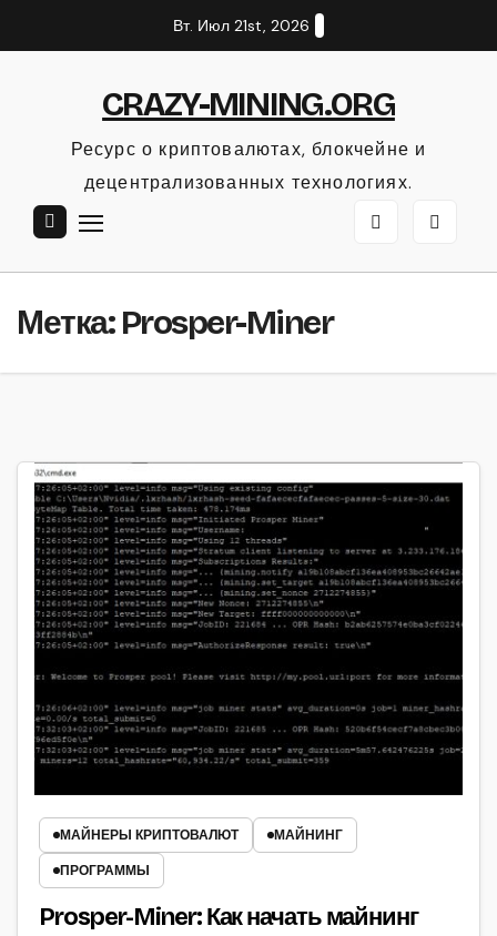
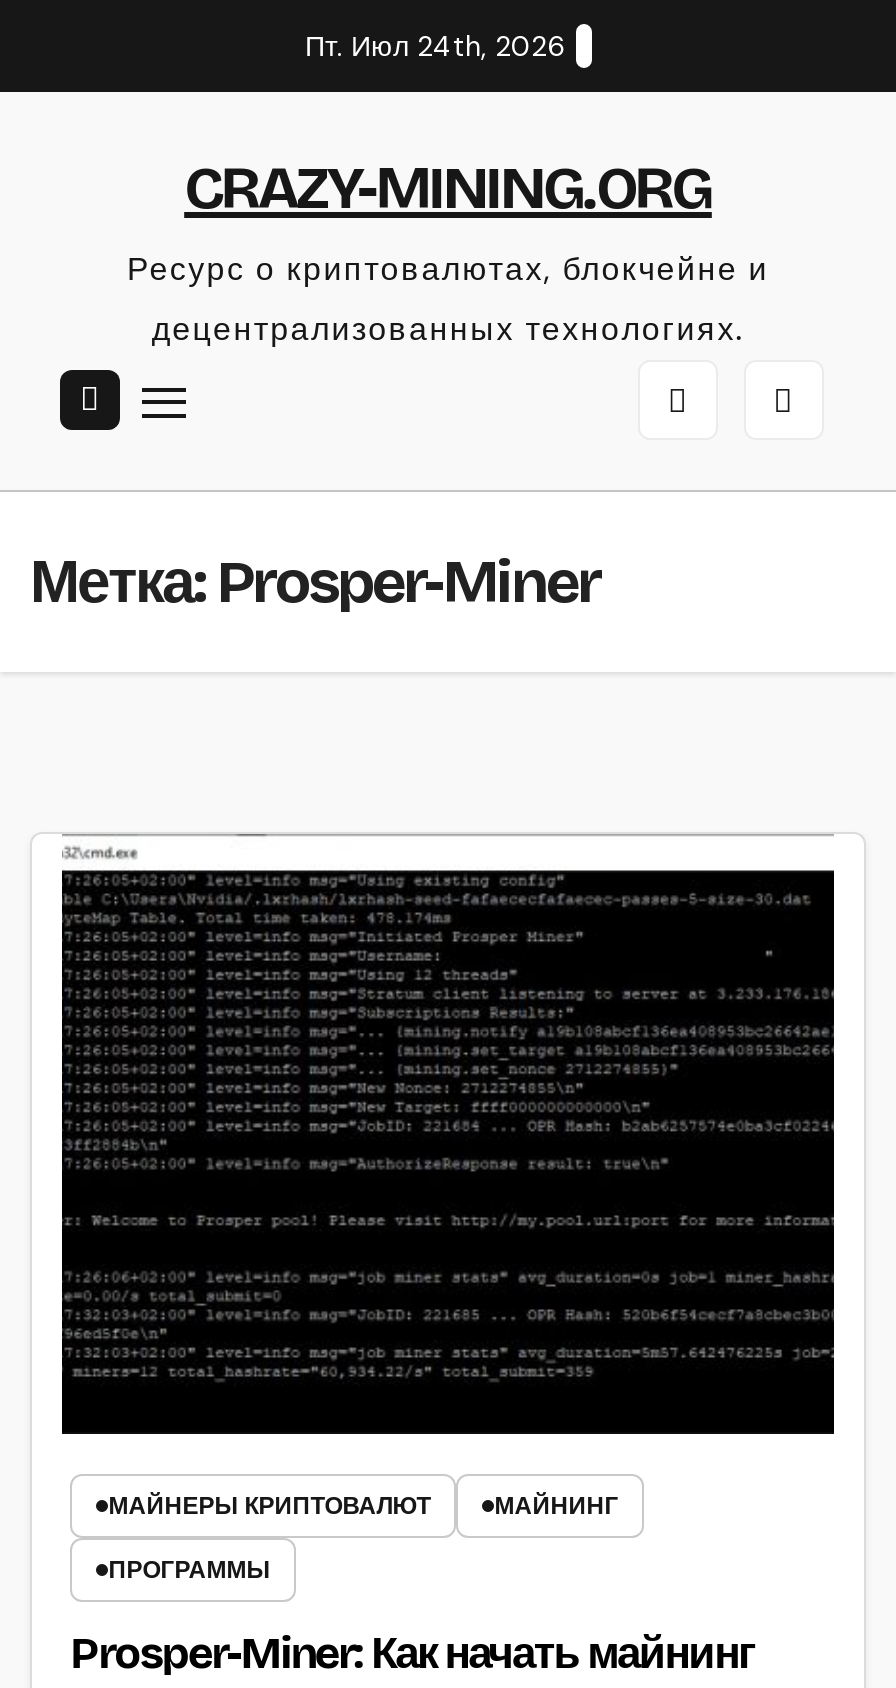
- Вт. Июл 21st, 2026
+ Пт. Июл 24th, 2026
